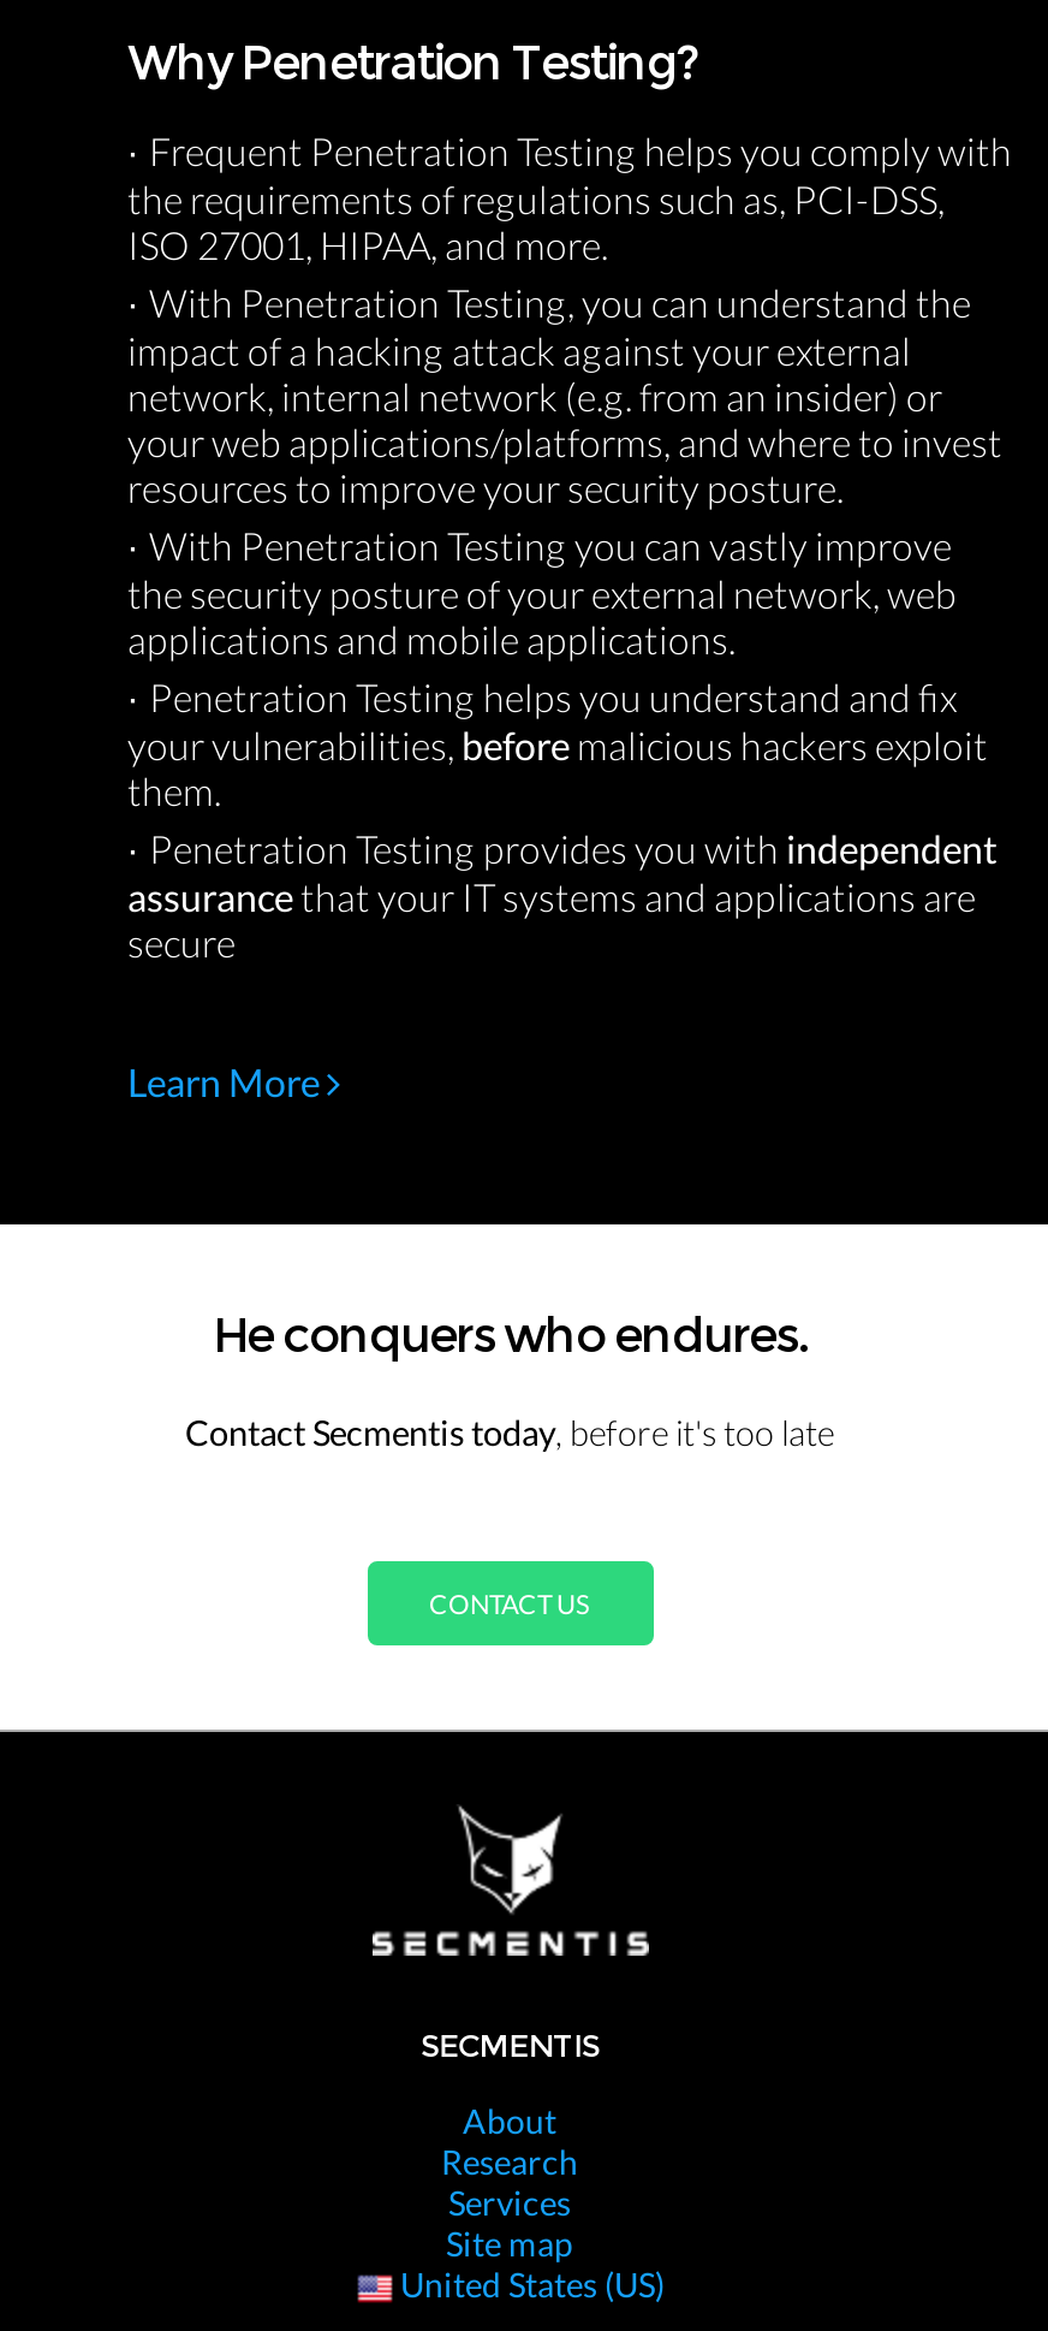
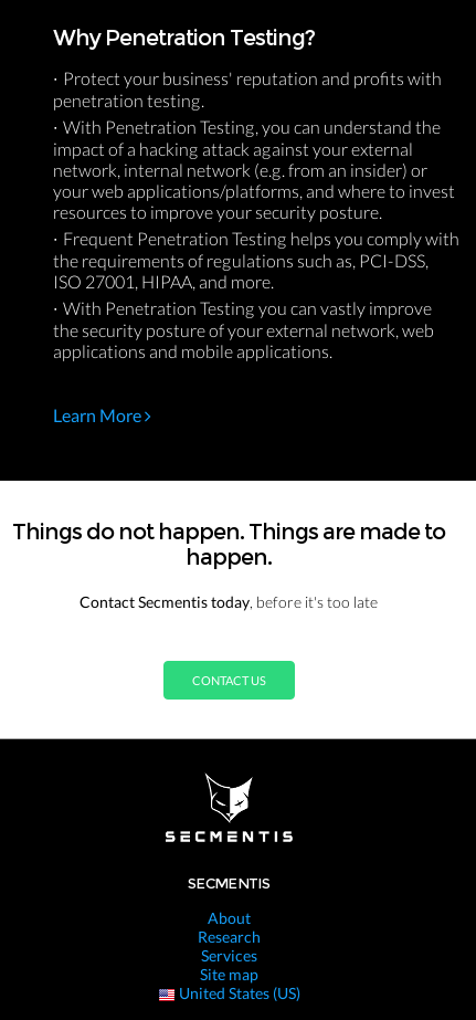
+ Protect your business' reputation and profits with
+ penetration testing.

moved down: Frequent Penetration Testing helps you comply with | the requirements of regulations such as, PCI-DSS, | ISO 27001, HIPAA, and more.

moved down: With Penetration Testing you can vastly improve | the security posture of your external network, web | applications and mobile applications.

- Penetration Testing helps you understand and fix
- your vulnerabilities, before malicious hackers exploit
- them.
- Penetration Testing provides you with independent
- assurance that your IT systems and applications are
- secure

moved up: Learn More

- He conquers who endures.
+ Things do not happen. Things are made to
+ happen.
